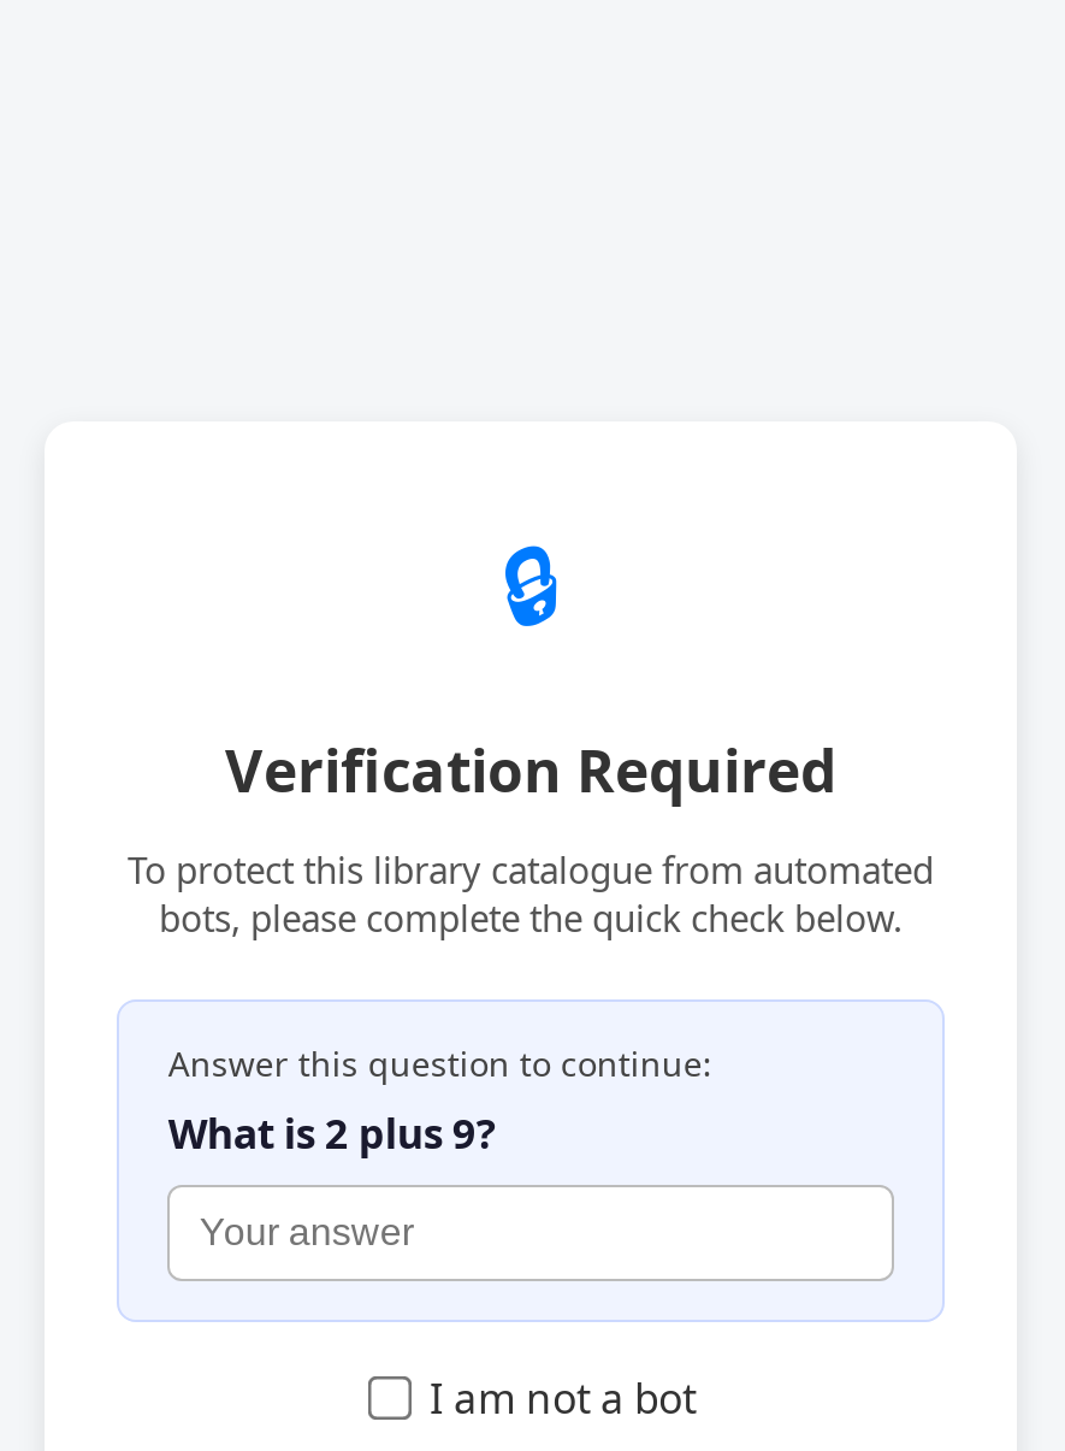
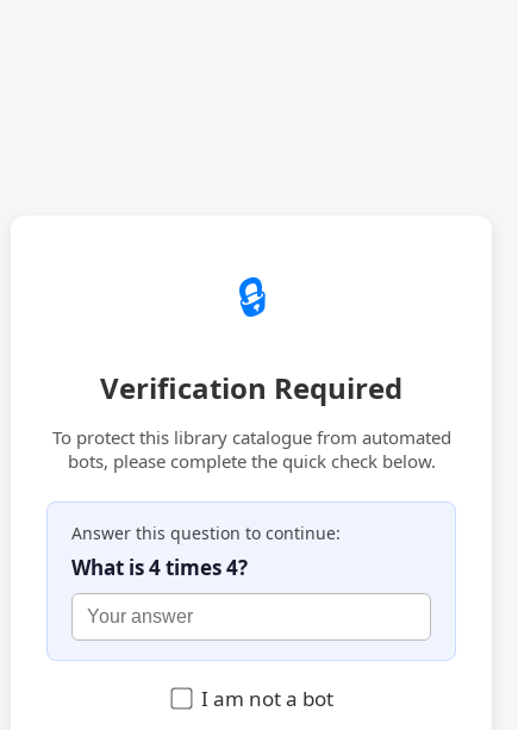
- What is 2 plus 9?
+ What is 4 times 4?
